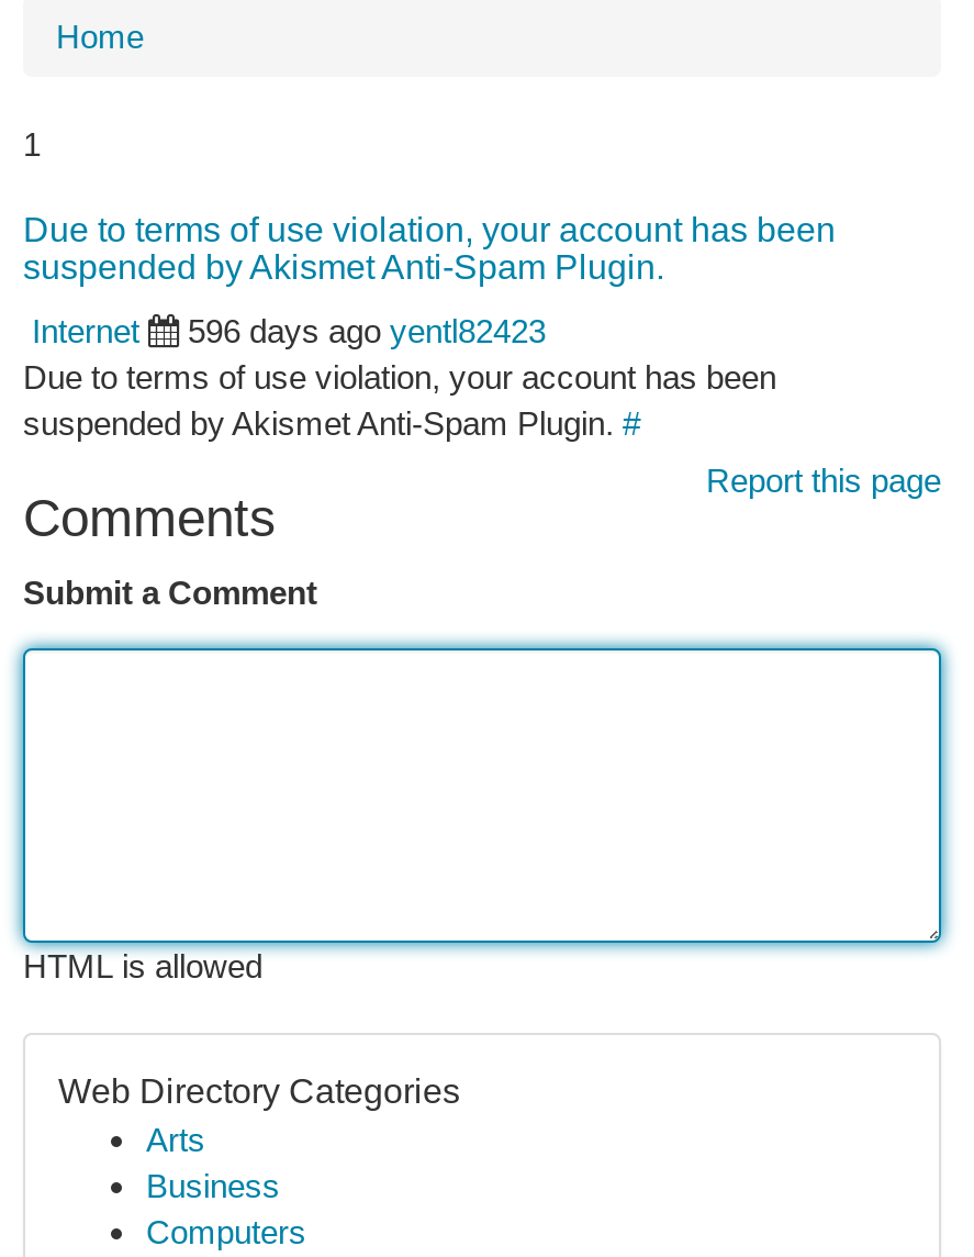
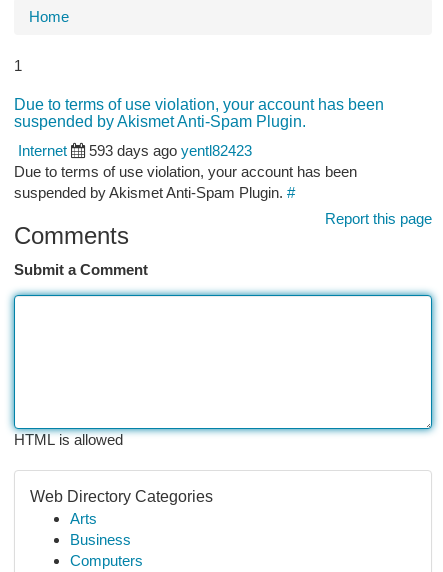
- 596 days ago yentl82423
+ 593 days ago yentl82423
